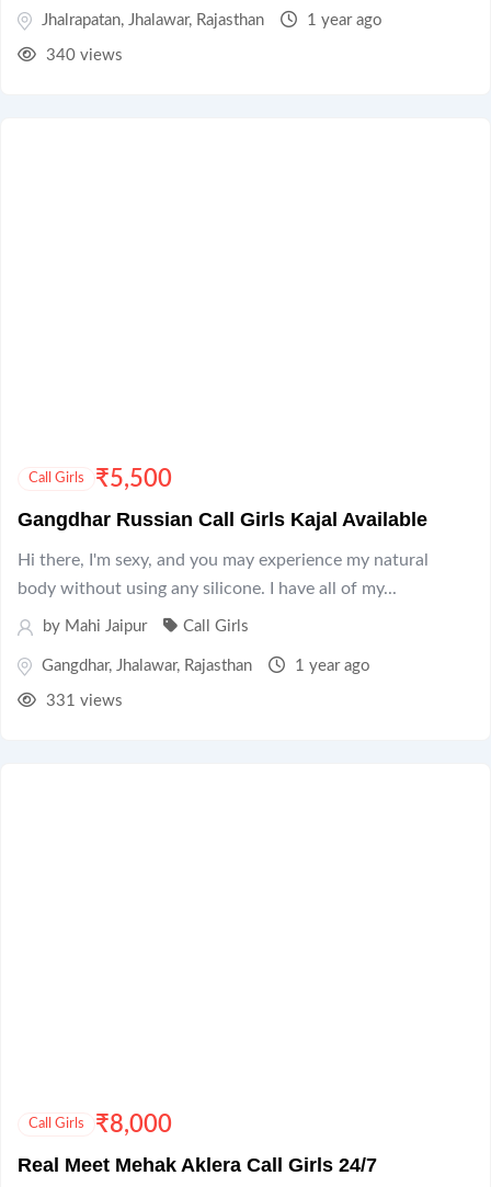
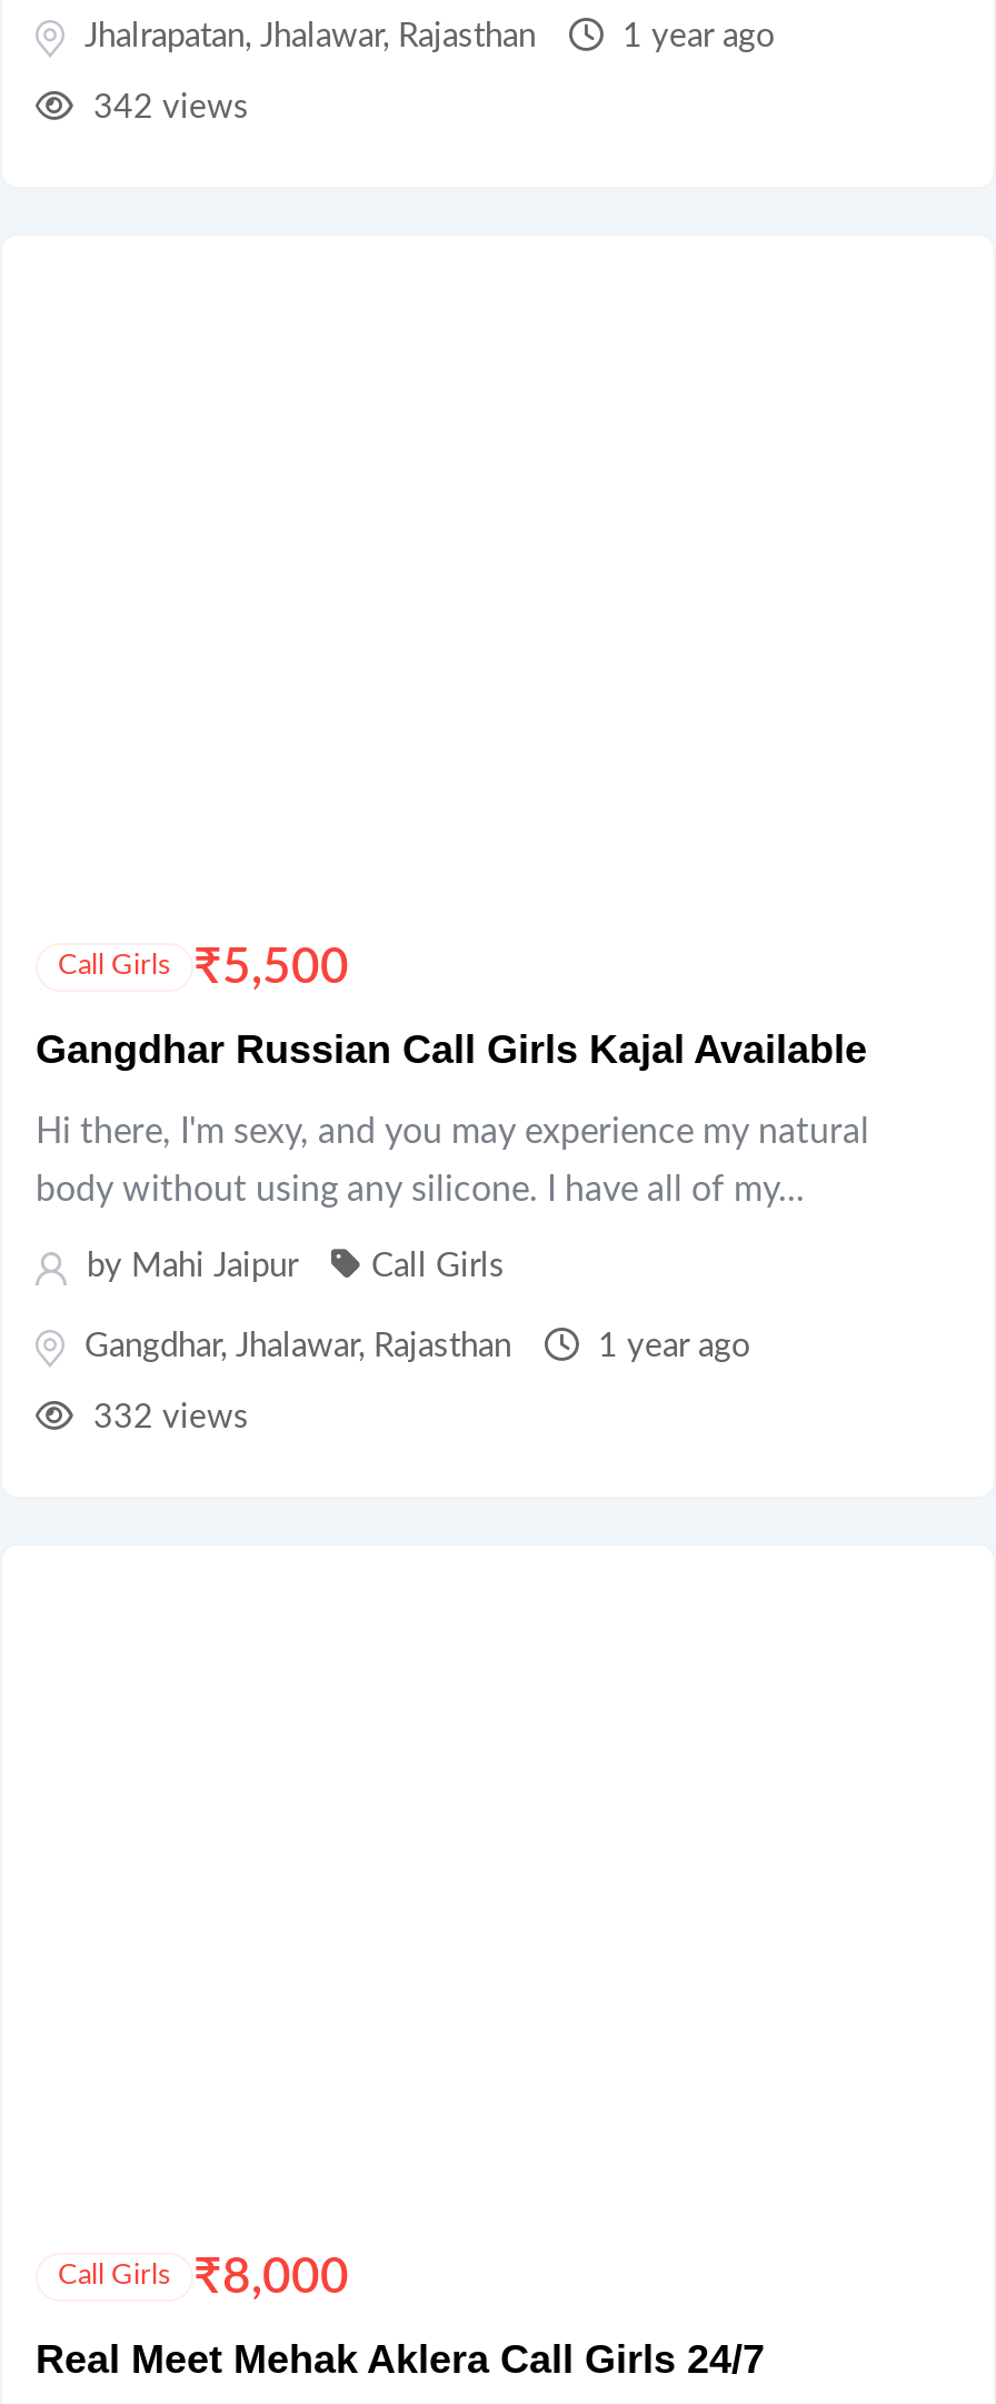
- 340 views
+ 342 views

- 331 views
+ 332 views
